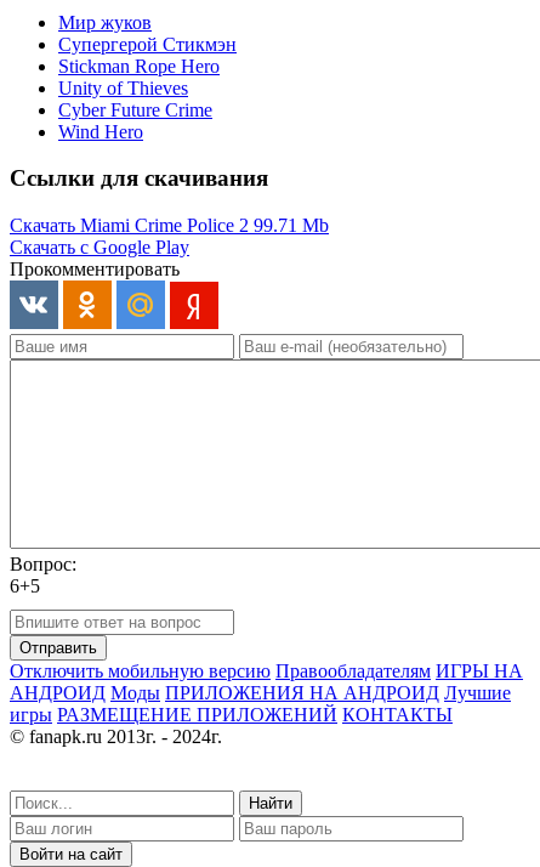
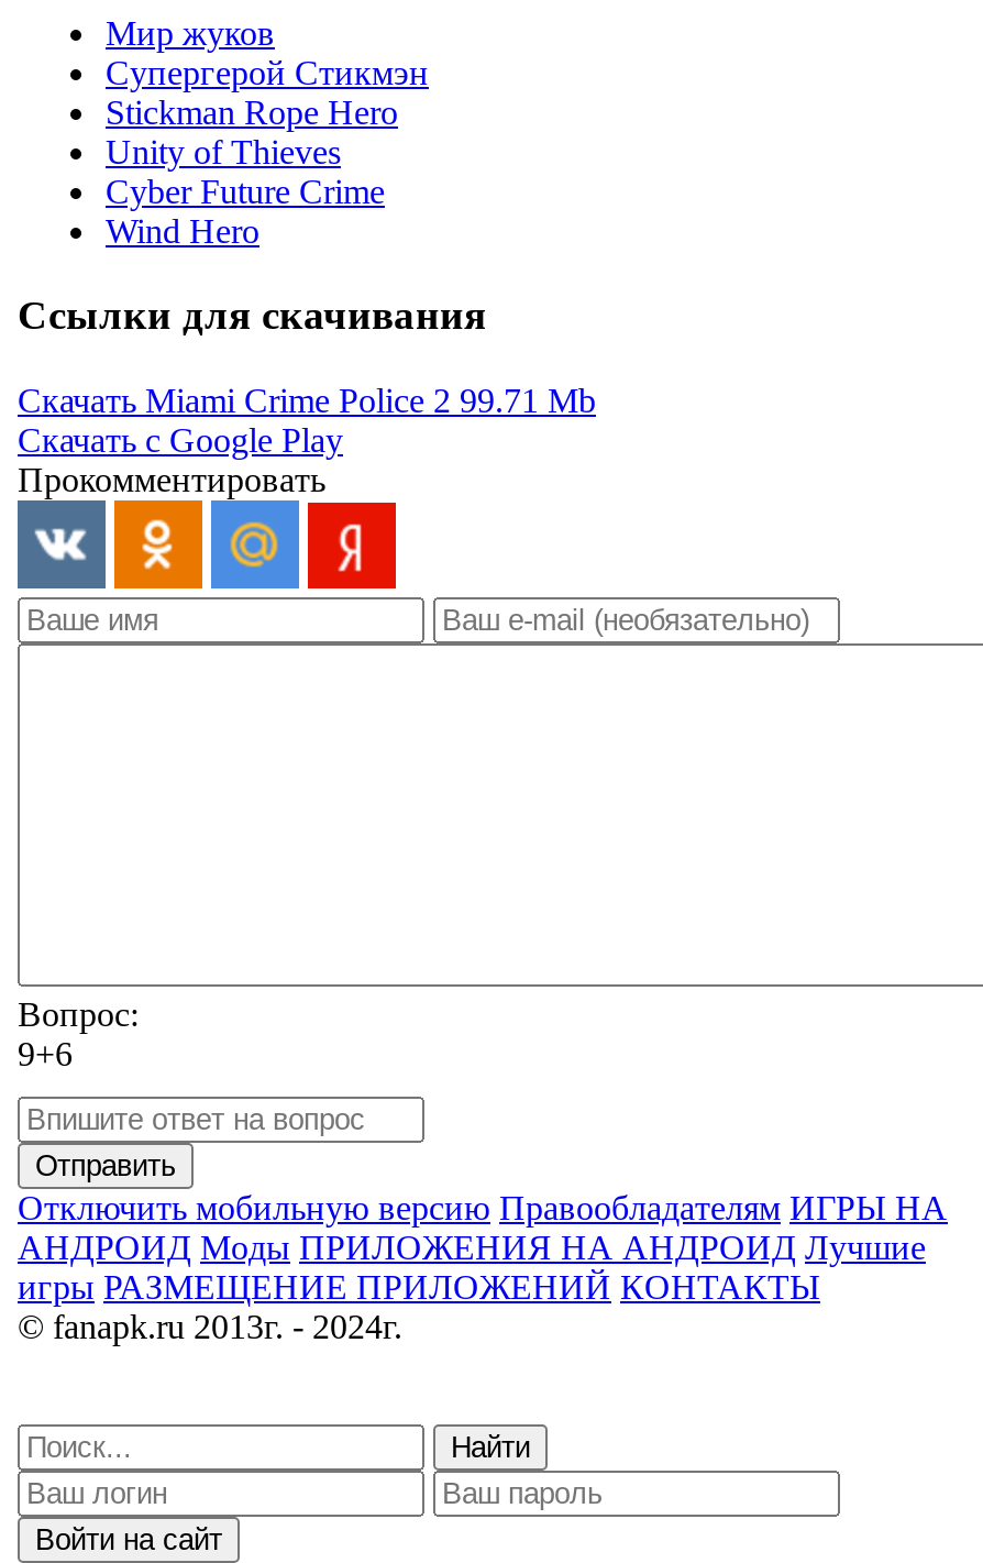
- 6+5
+ 9+6
